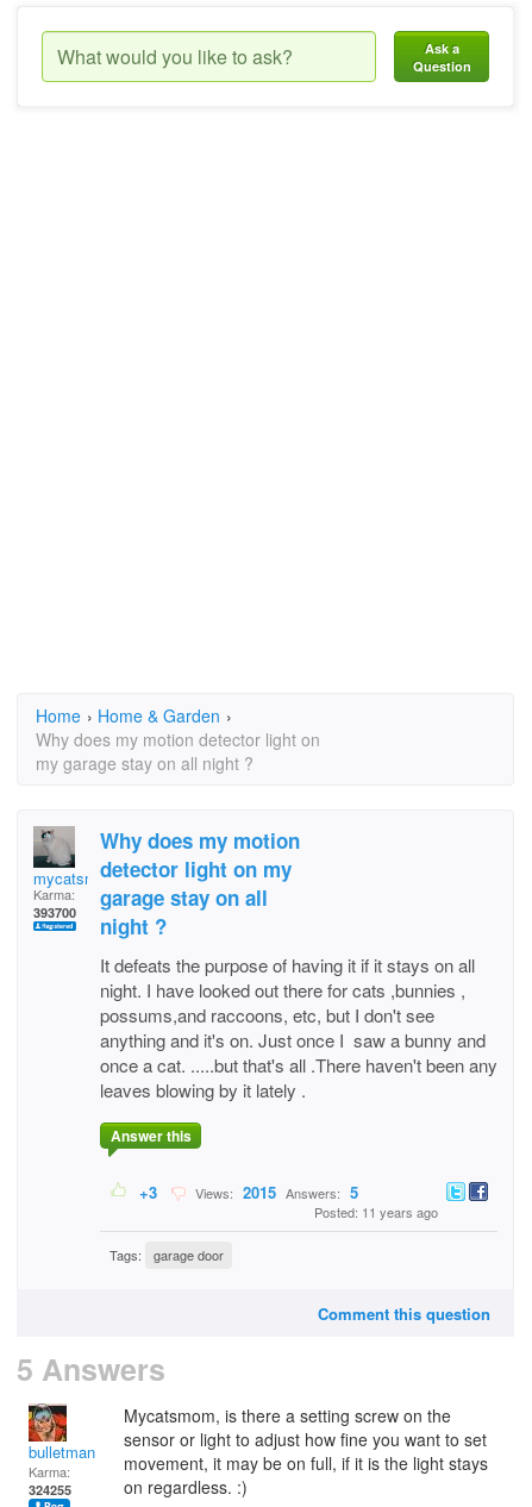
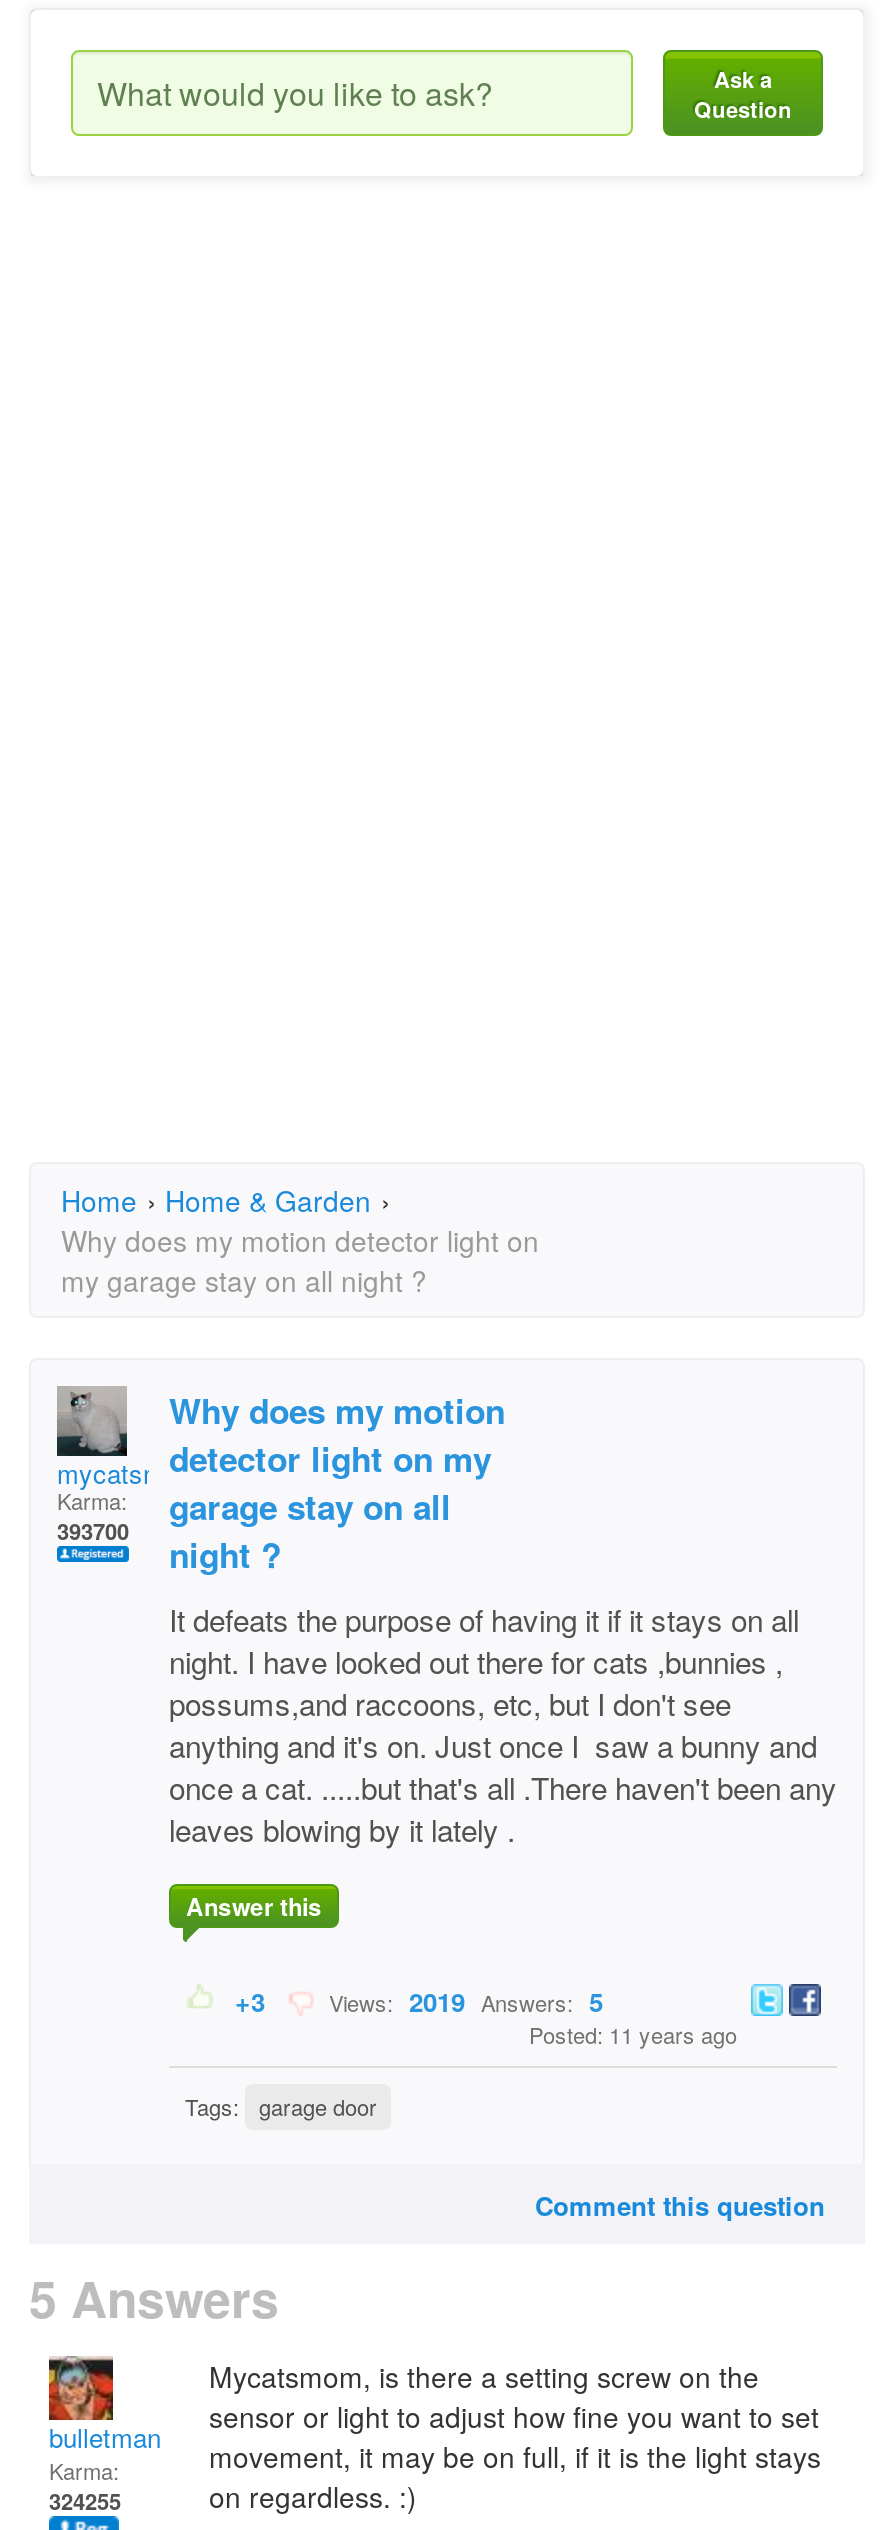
- Views: 2015 Answers: 5
+ Views: 2019 Answers: 5
